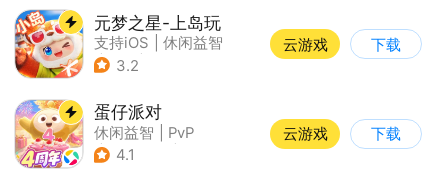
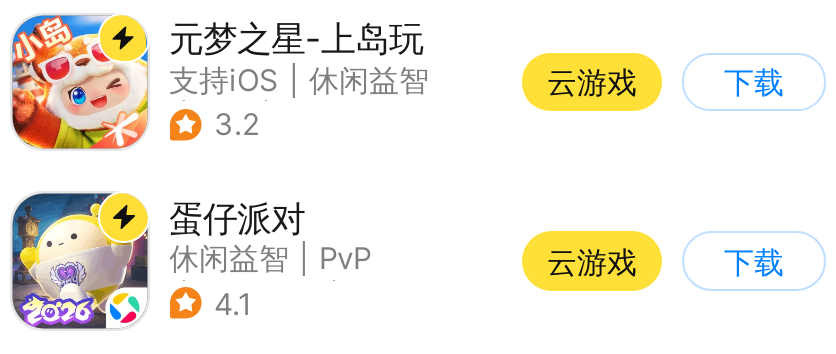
- [image]
+ [image]
